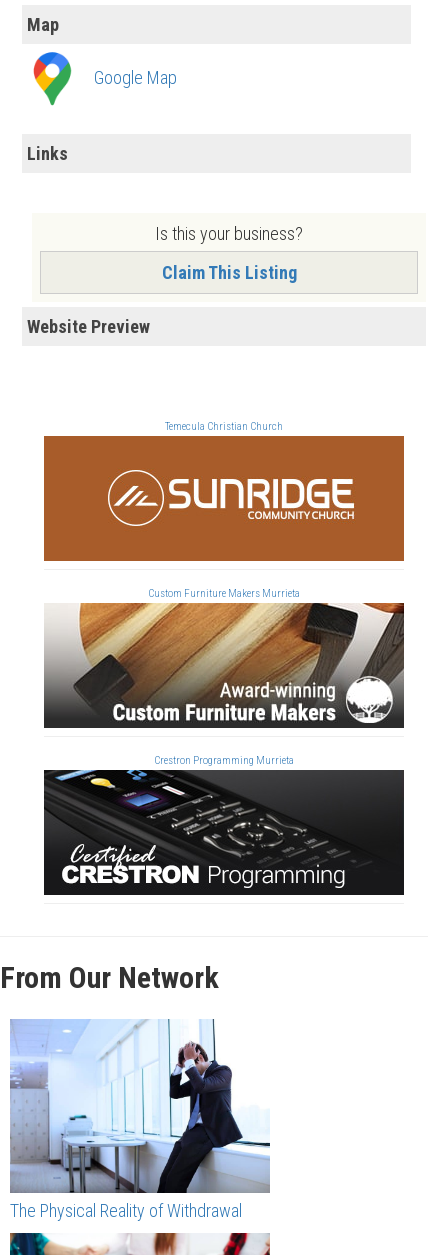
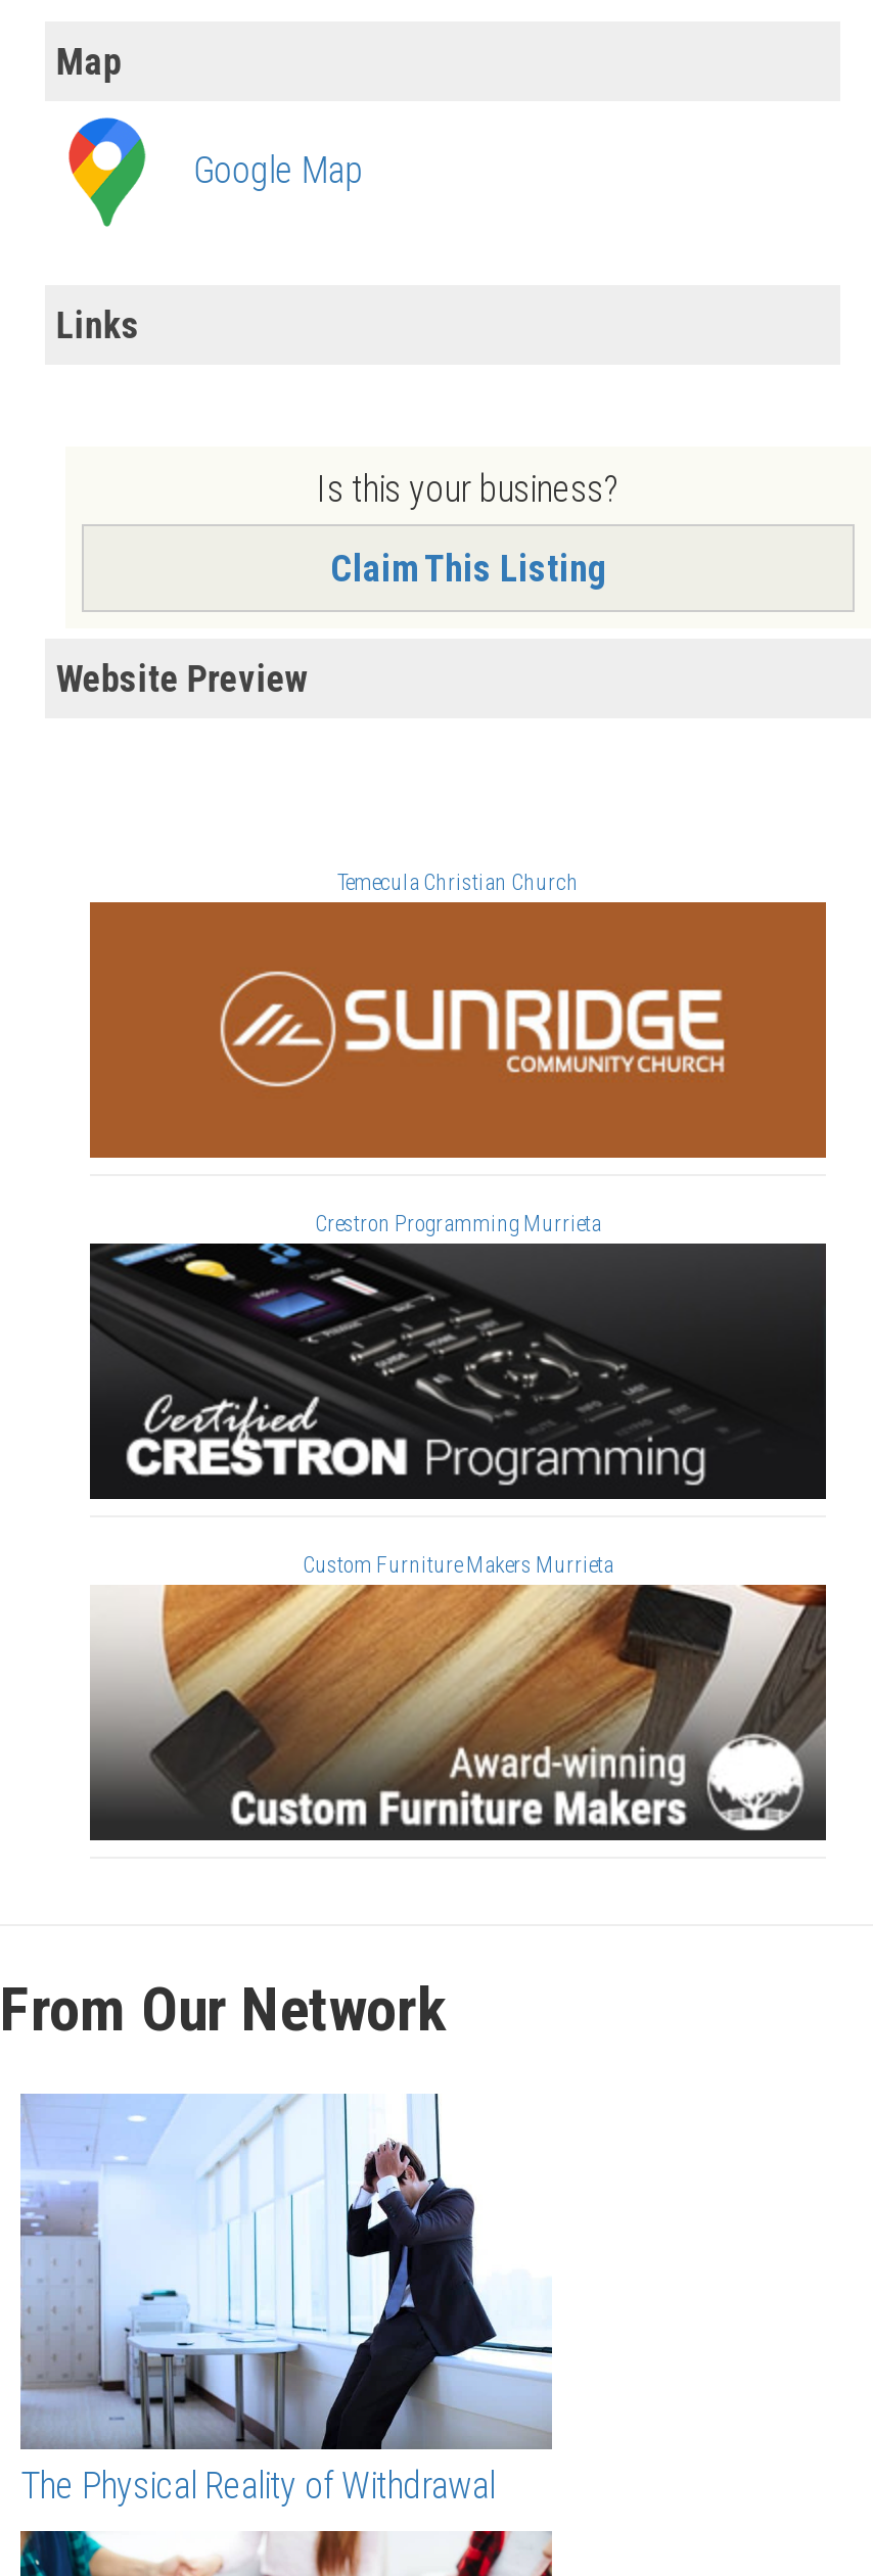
moved down: Custom Furniture Makers Murrieta

moved down: [image]

moved up: Crestron Programming Murrieta

moved up: [image]
